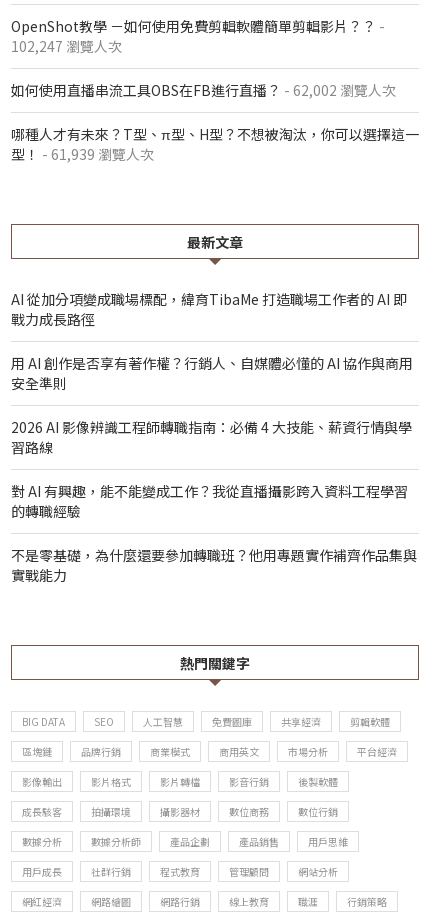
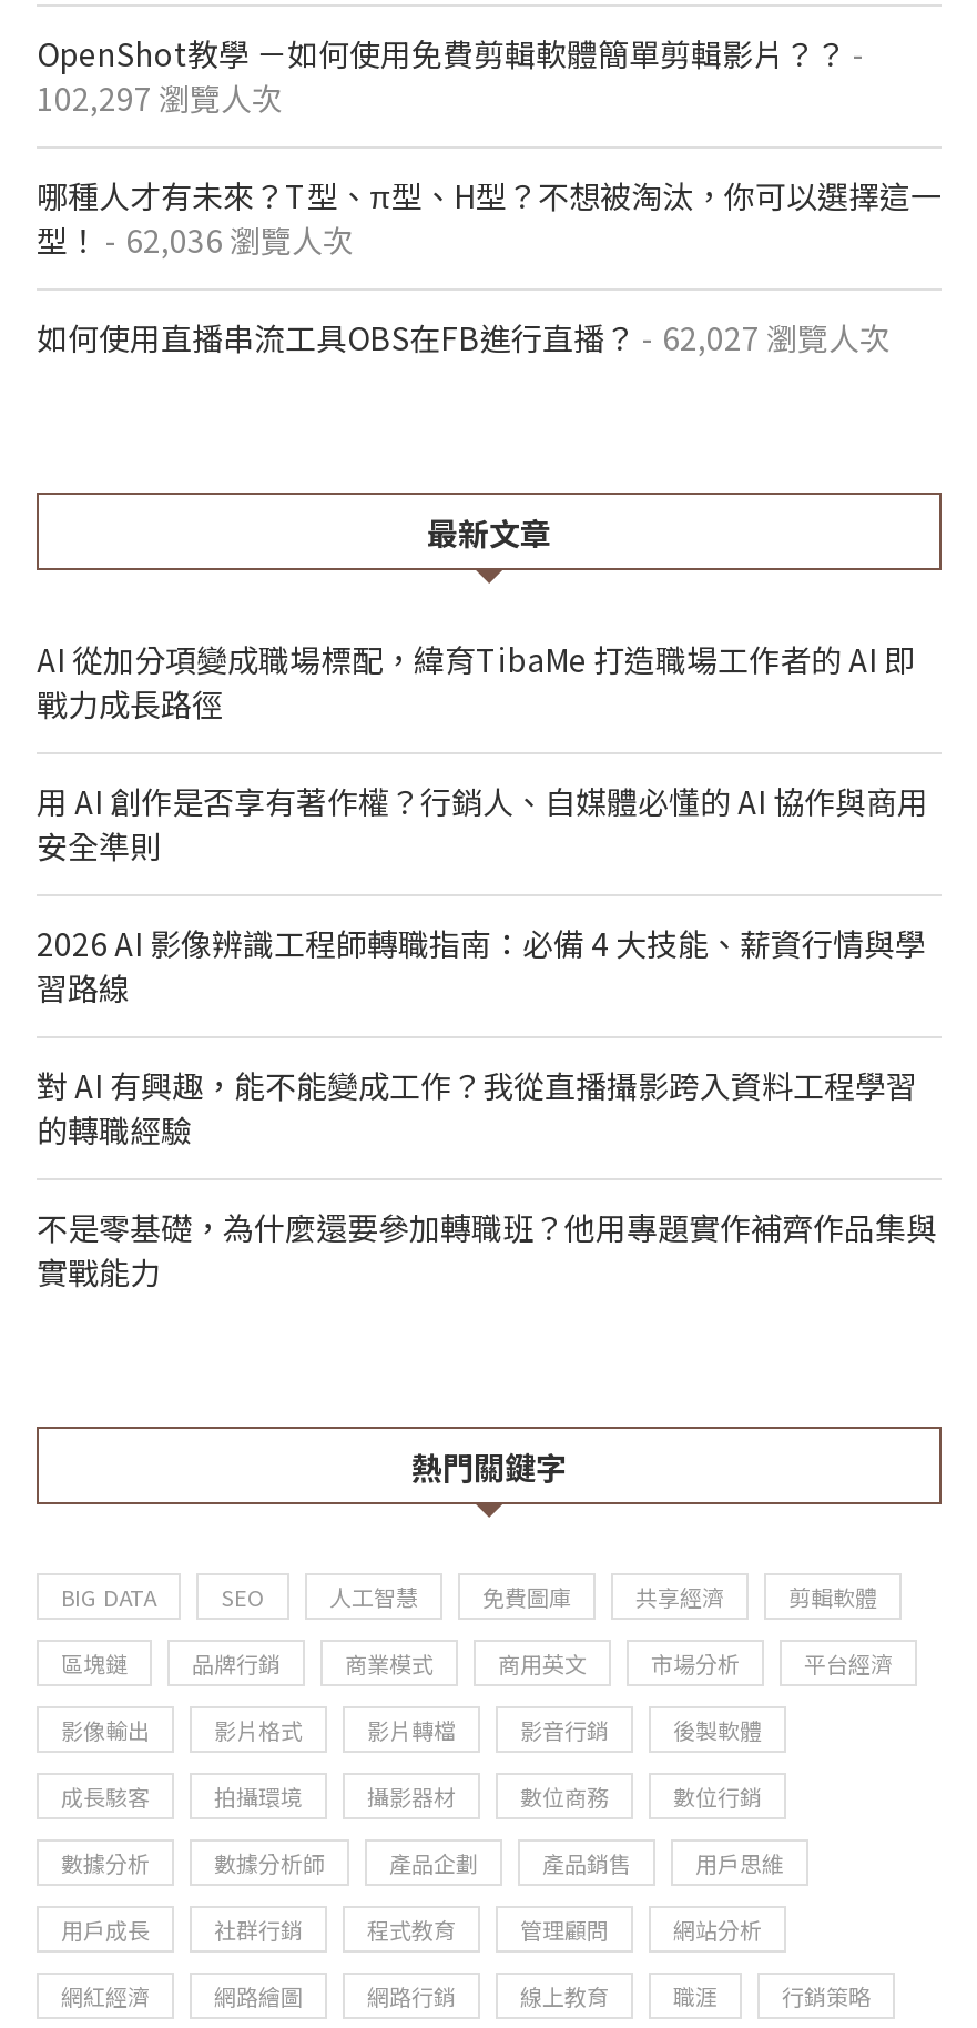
- 102,247 瀏覽人次
- 如何使用直播串流工具OBS在FB進行直播？- 62,002 瀏覽人次
+ 102,297 瀏覽人次

moved up: 哪種人才有未來？T型、π型、H型？不想被淘汰，你可以選擇這一

- 型！- 61,939 瀏覽人次
+ 型！- 62,036 瀏覽人次
+ 如何使用直播串流工具OBS在FB進行直播？- 62,027 瀏覽人次
